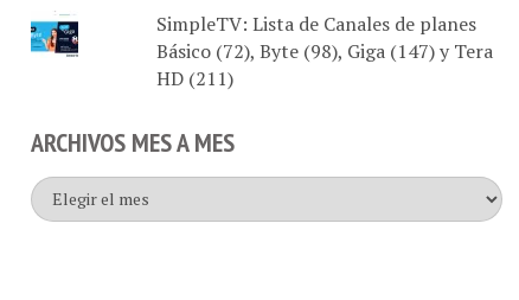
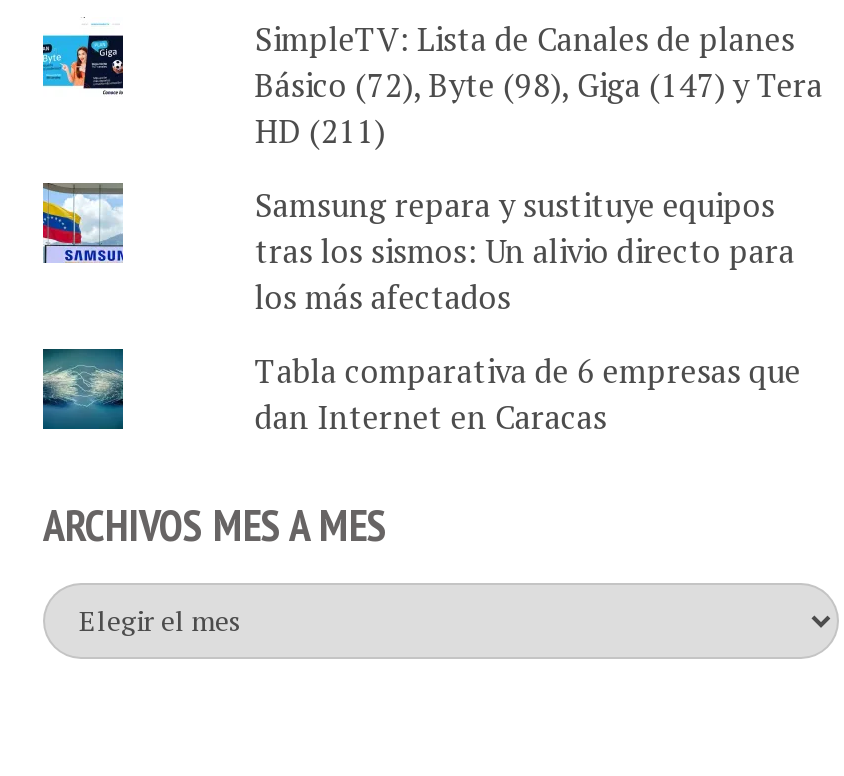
+ [image]

+ [image]

+ Samsung repara y sustituye equipos
+ tras los sismos: Un alivio directo para
+ los más afectados
+ Tabla comparativa de 6 empresas que
+ dan Internet en Caracas
